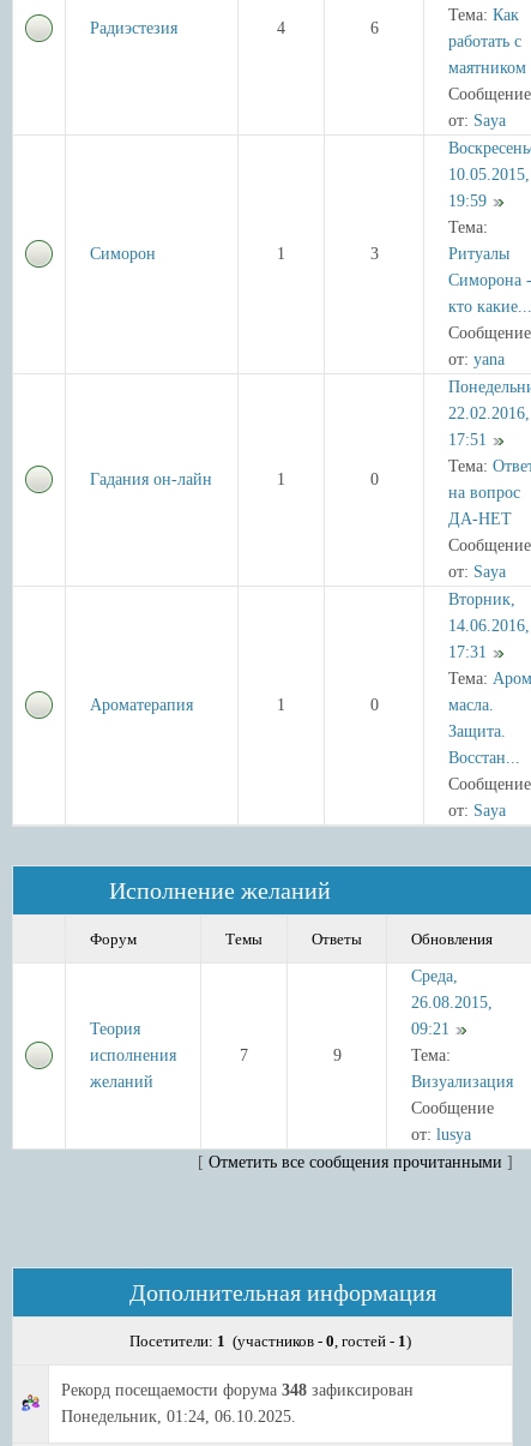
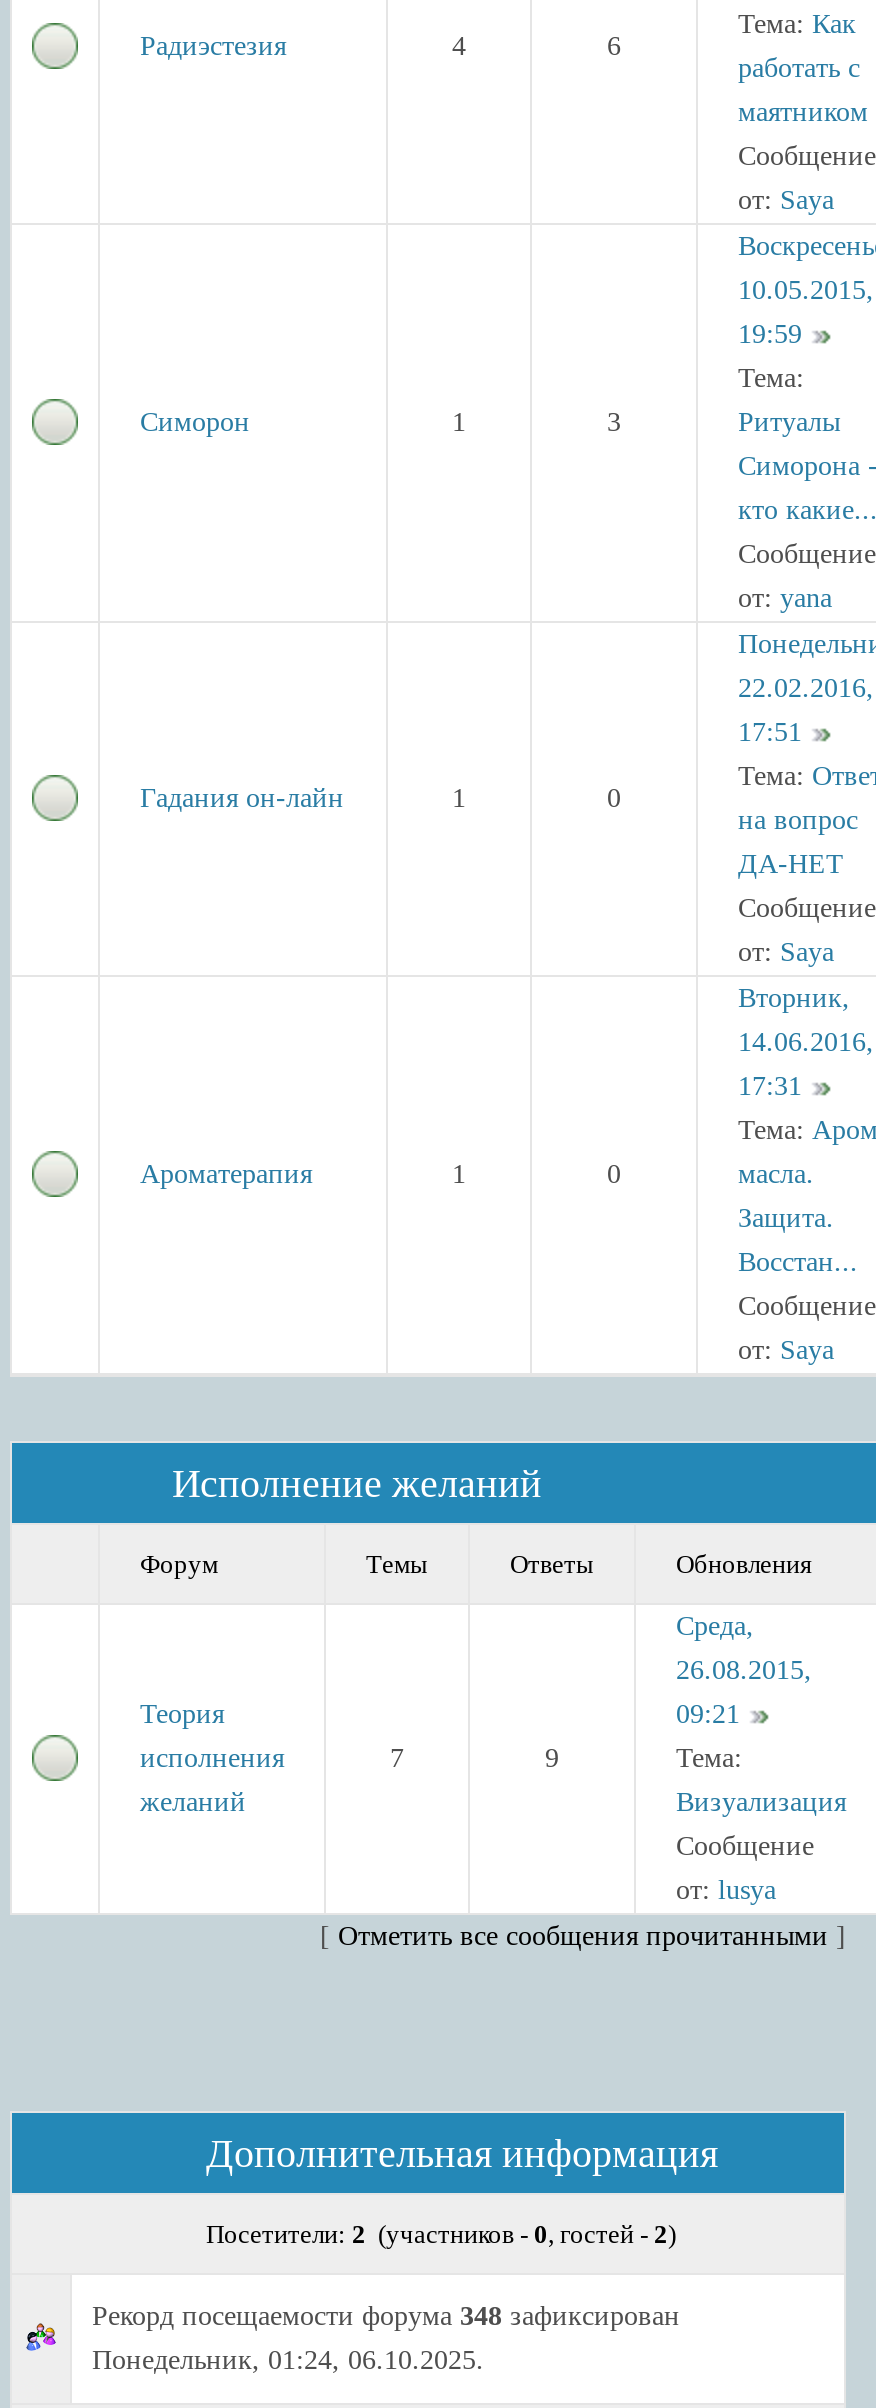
- Посетители: 1 (участников - 0, гостей - 1)
+ Посетители: 2 (участников - 0, гостей - 2)
